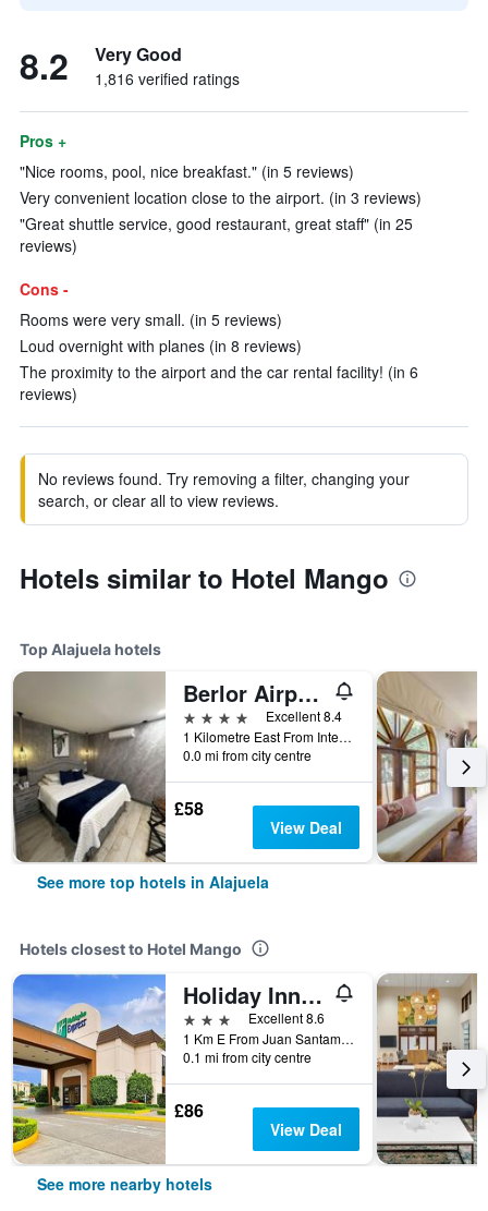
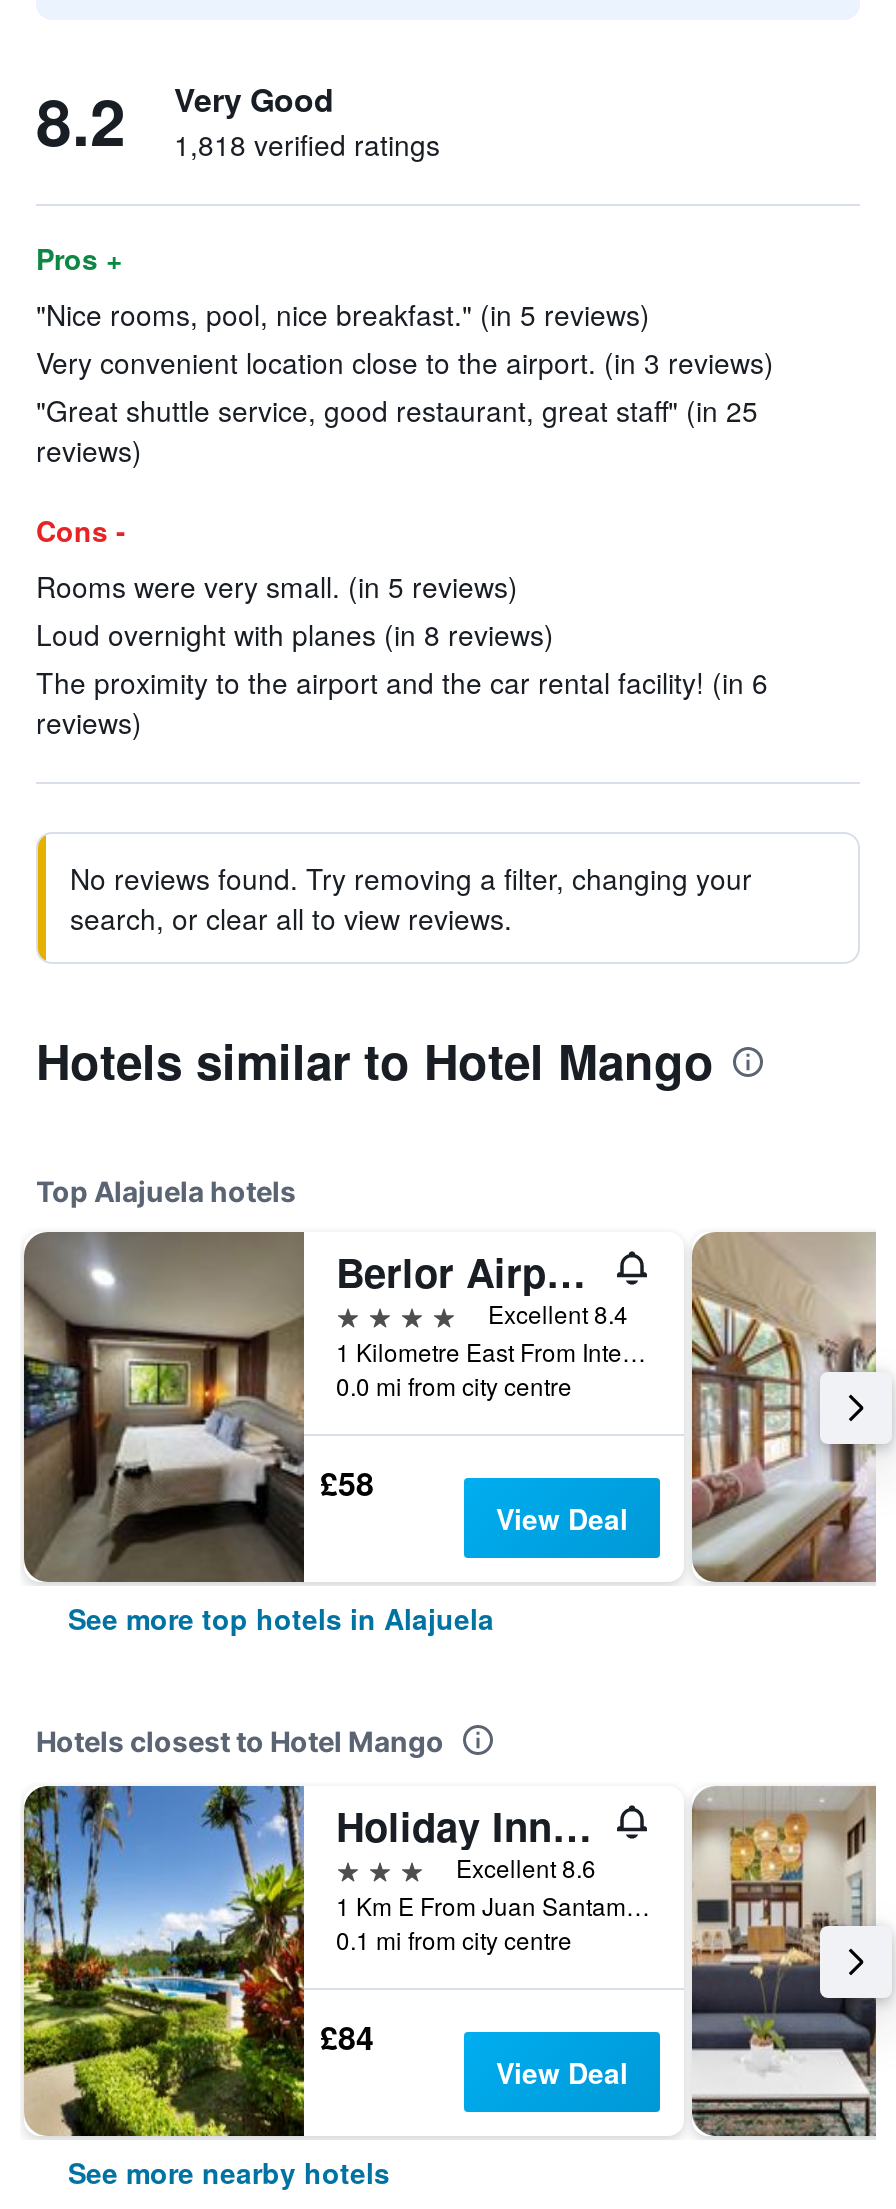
- 1,816 verified ratings
+ 1,818 verified ratings

- [image]
+ [image]

- [image]
- £86
+ [image]
+ £84
